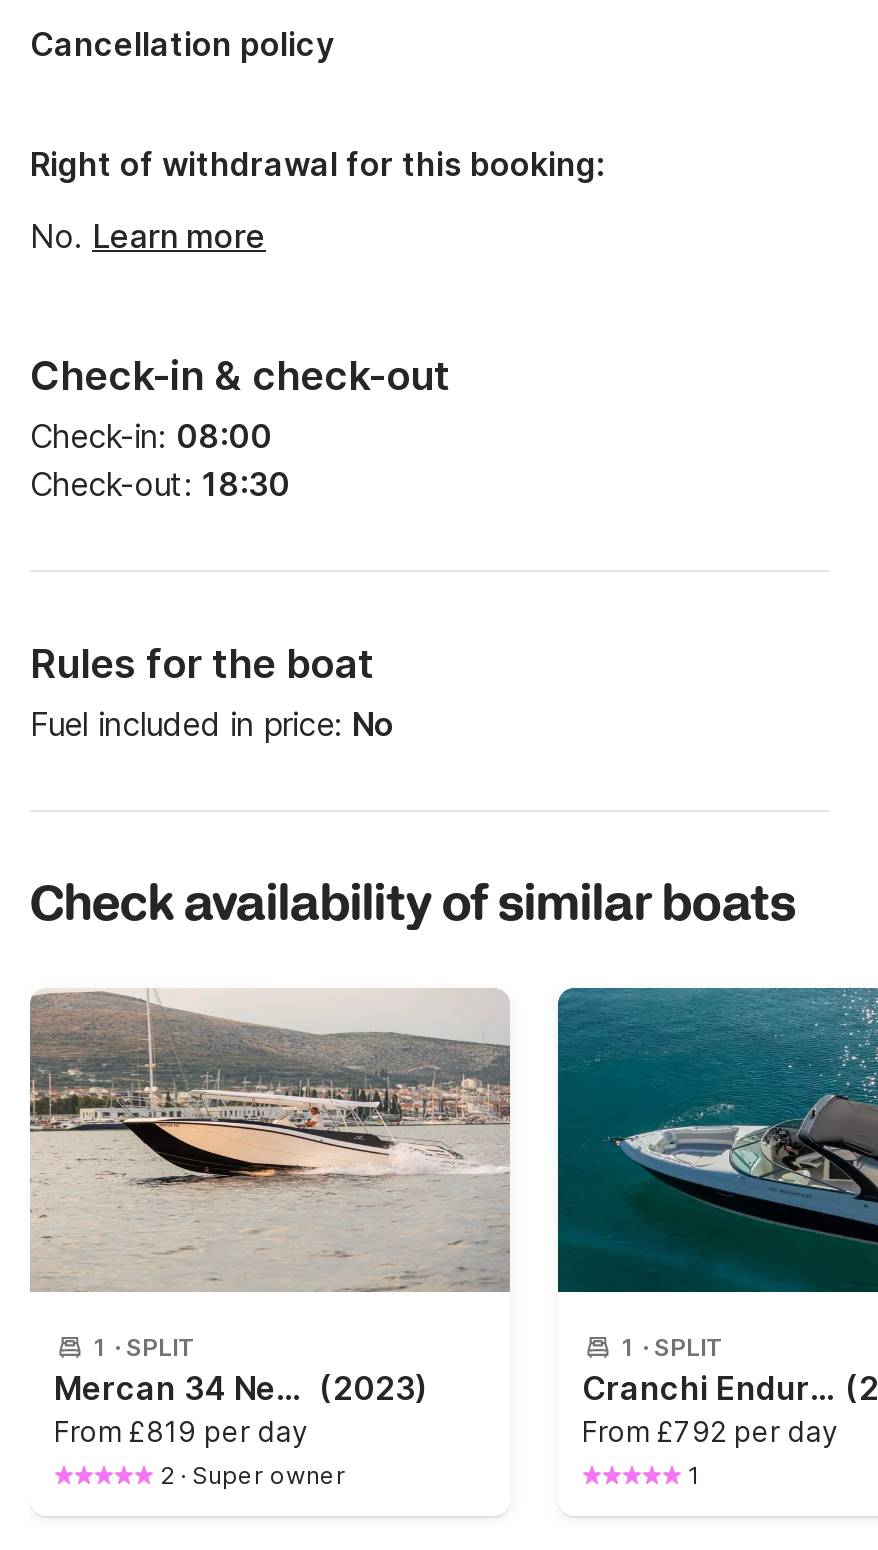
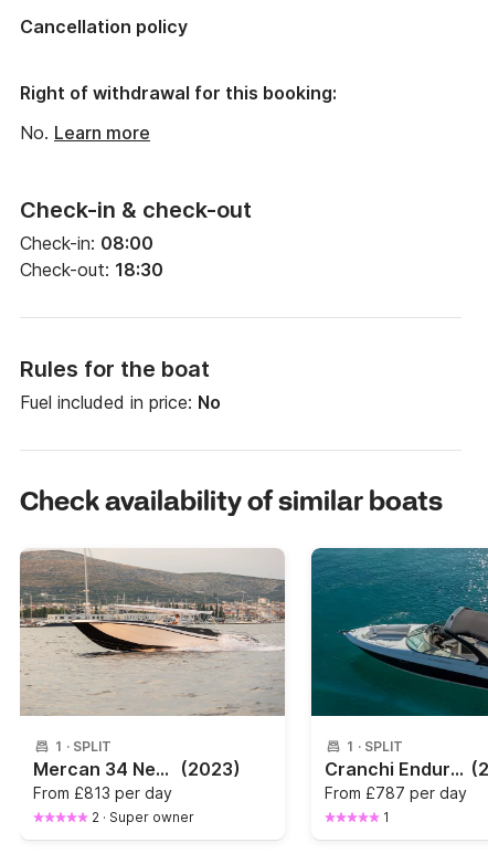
- From £819 per day
+ From £813 per day

- From £792 per day
+ From £787 per day
